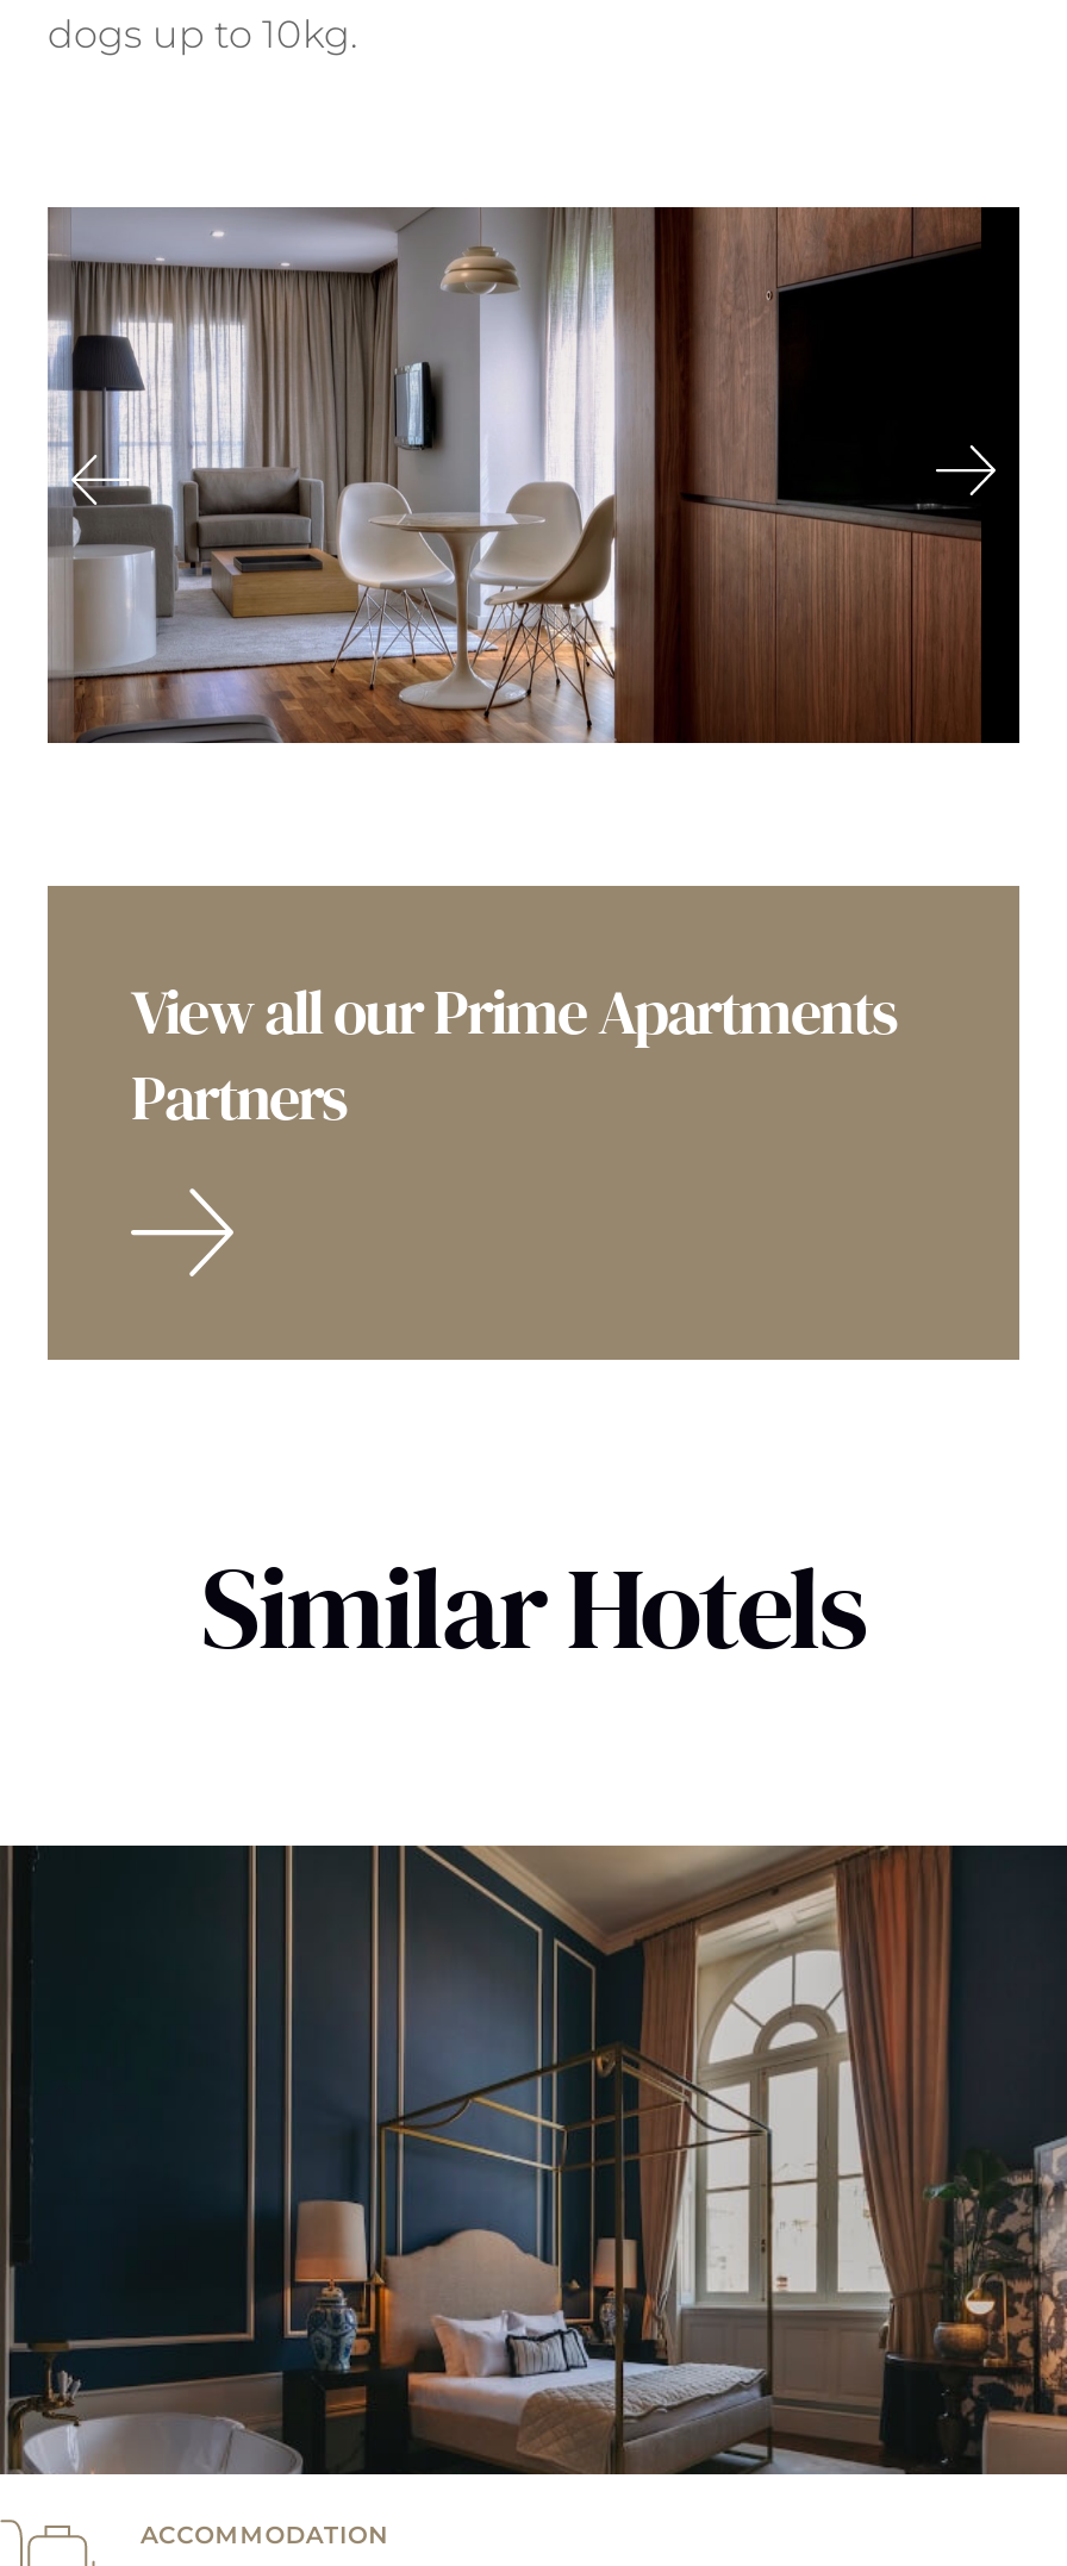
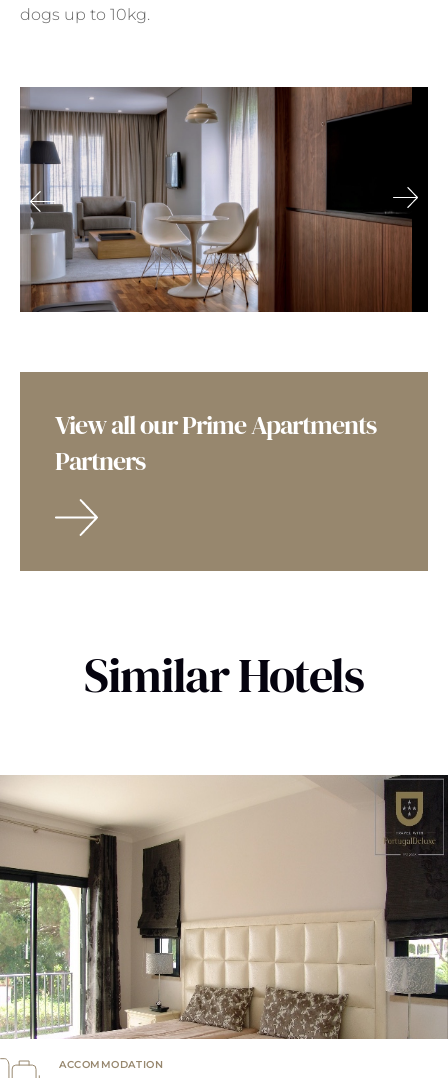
- [image]
+ [image]
